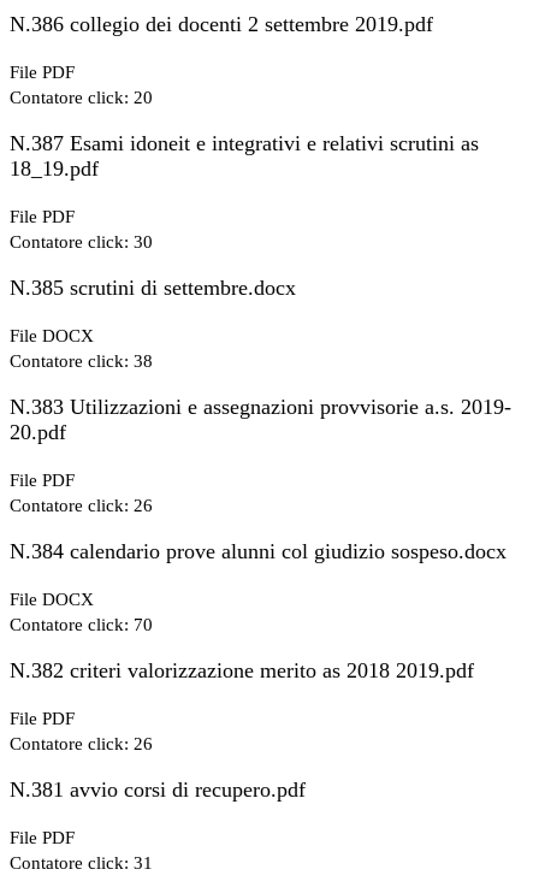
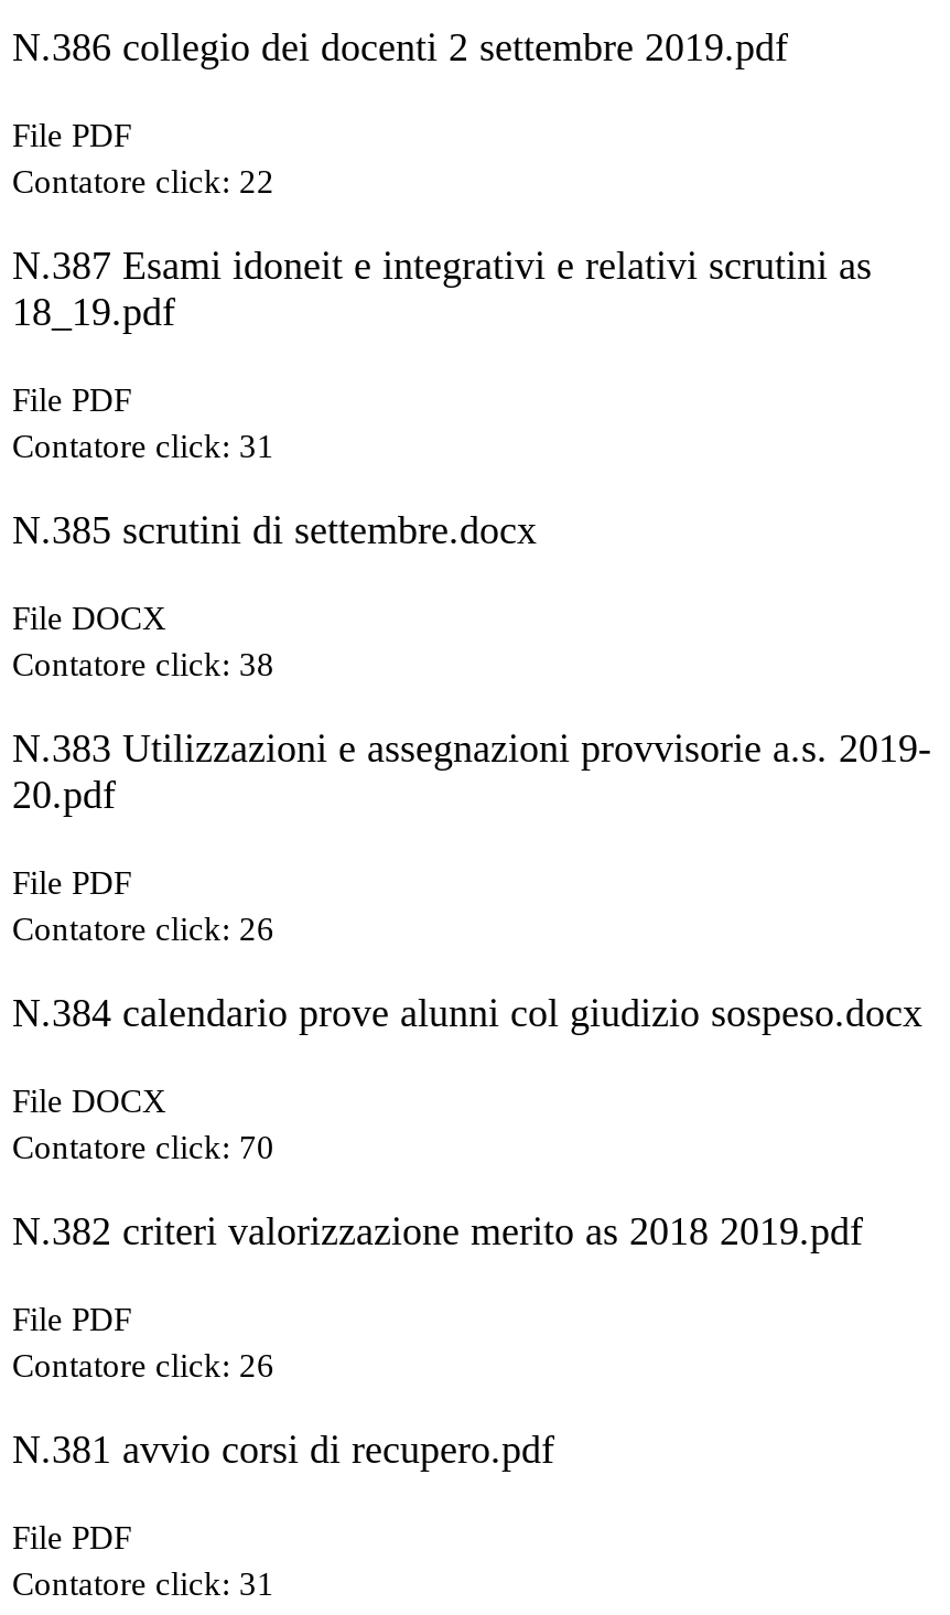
- Contatore click: 20
+ Contatore click: 22

- Contatore click: 30
+ Contatore click: 31
